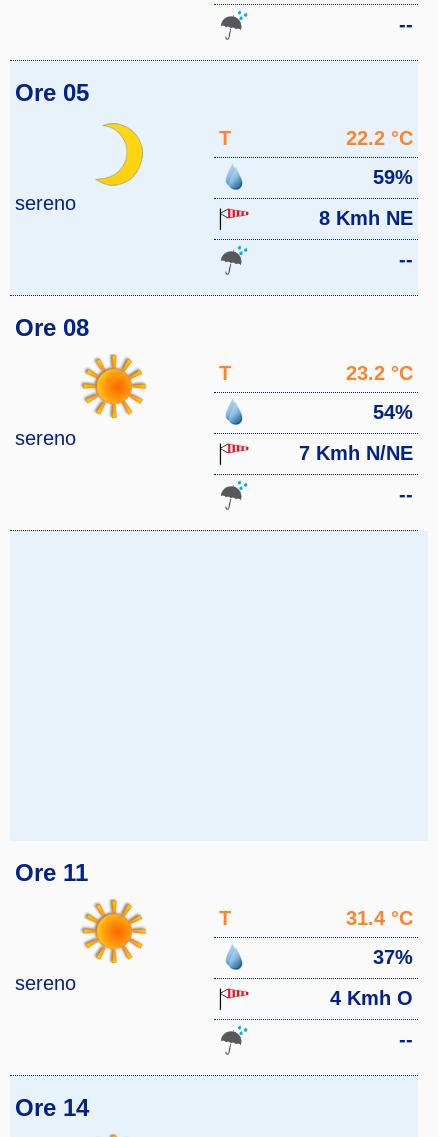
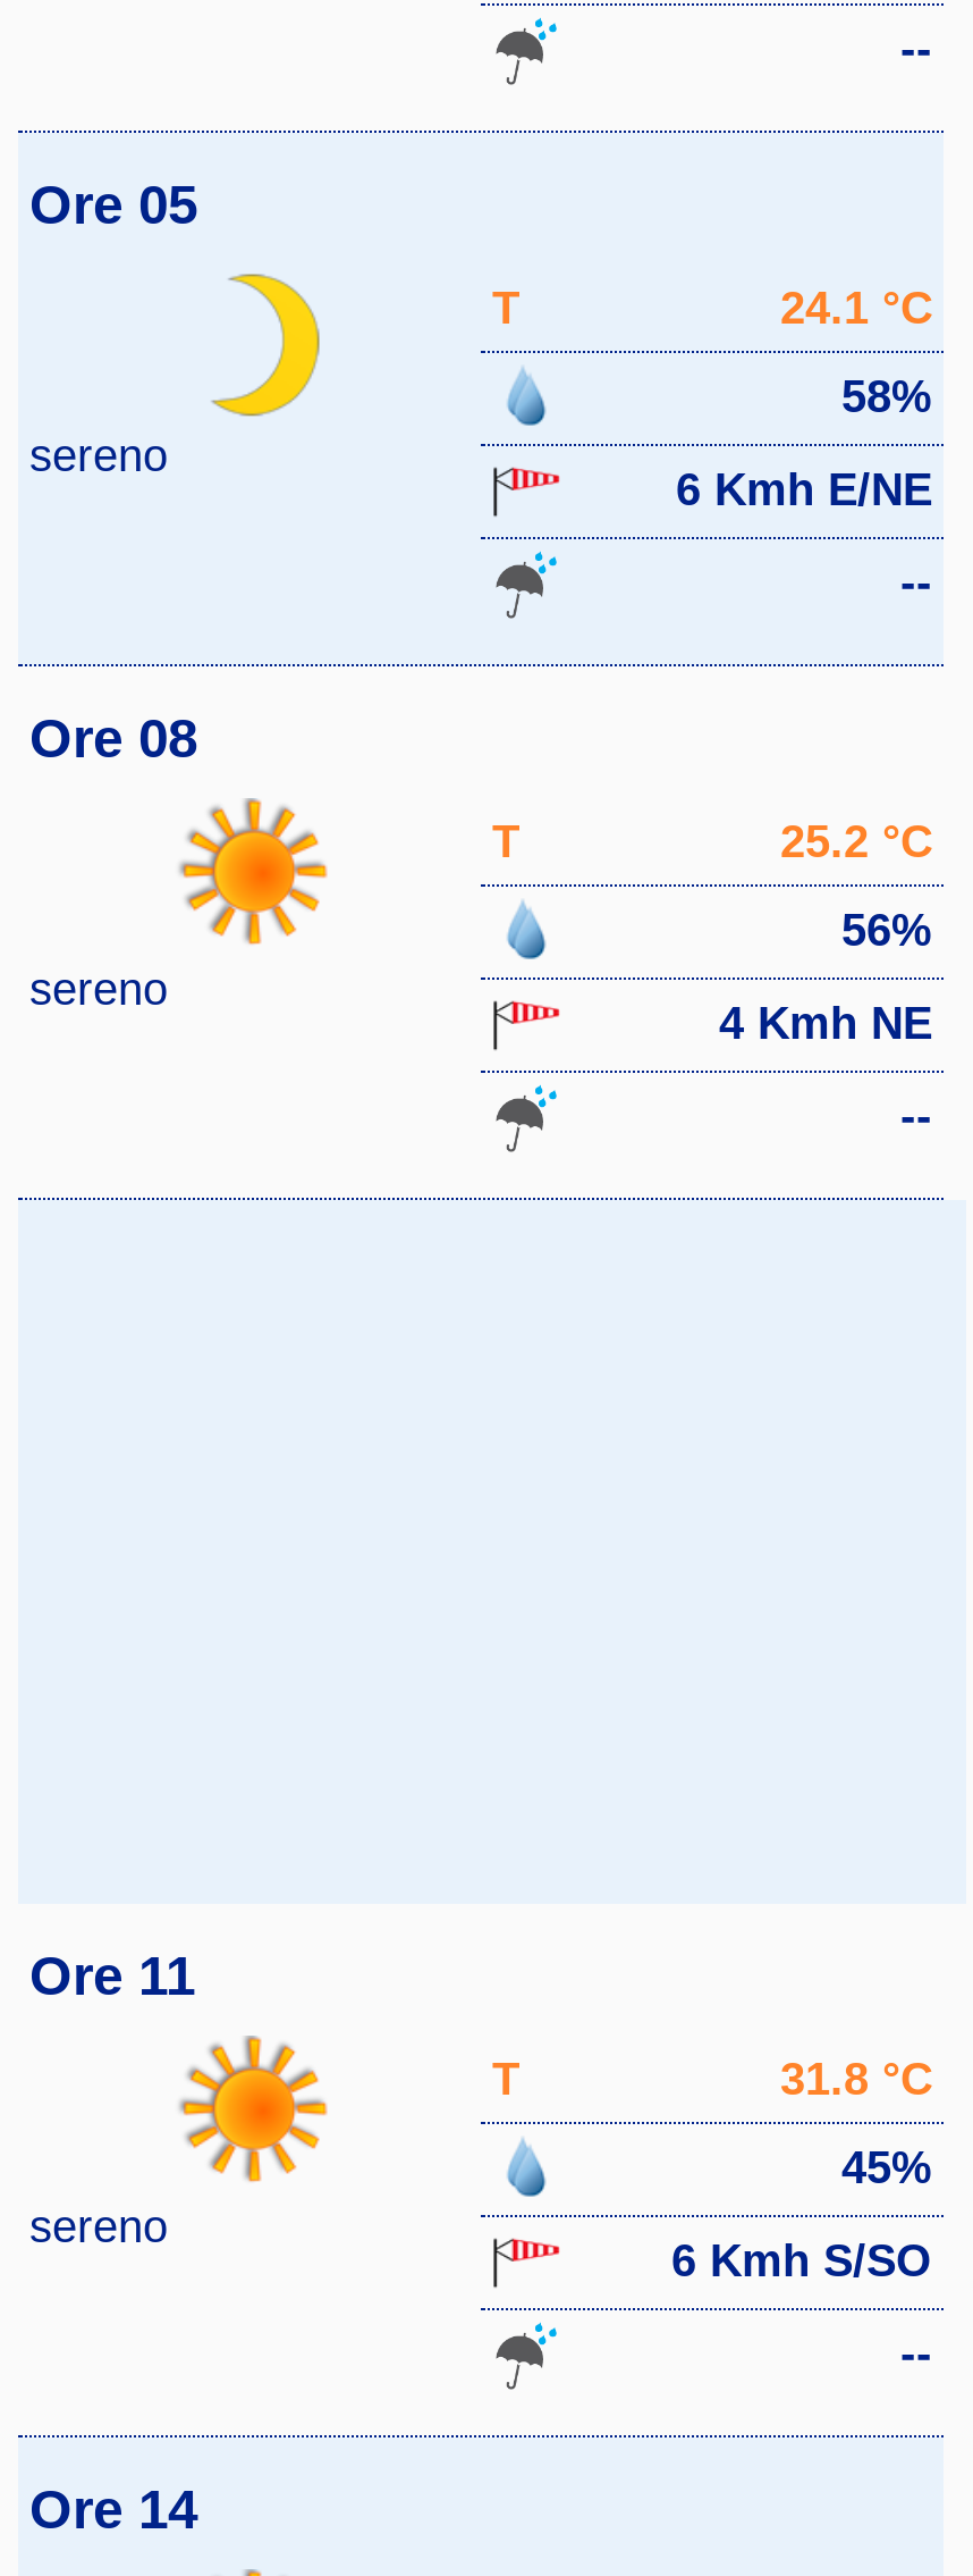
- 22.2 °C
+ 24.1 °C

- 59%
+ 58%

- 8 Kmh NE
+ 6 Kmh E/NE

- 23.2 °C
+ 25.2 °C

- 54%
+ 56%

- 7 Kmh N/NE
+ 4 Kmh NE

- 31.4 °C
+ 31.8 °C

- 37%
+ 45%

- 4 Kmh O
+ 6 Kmh S/SO
